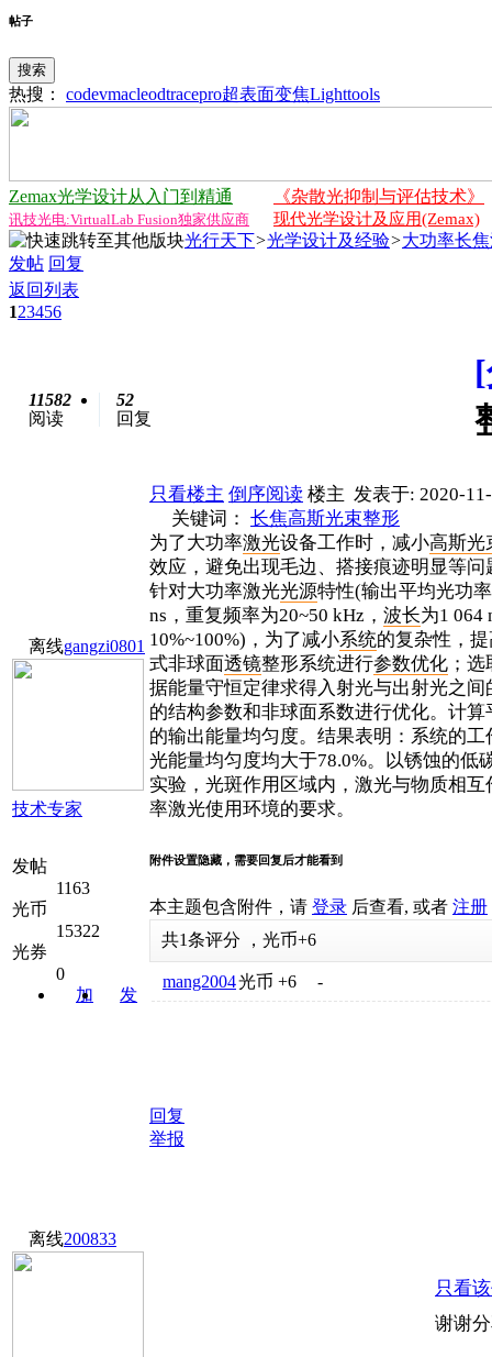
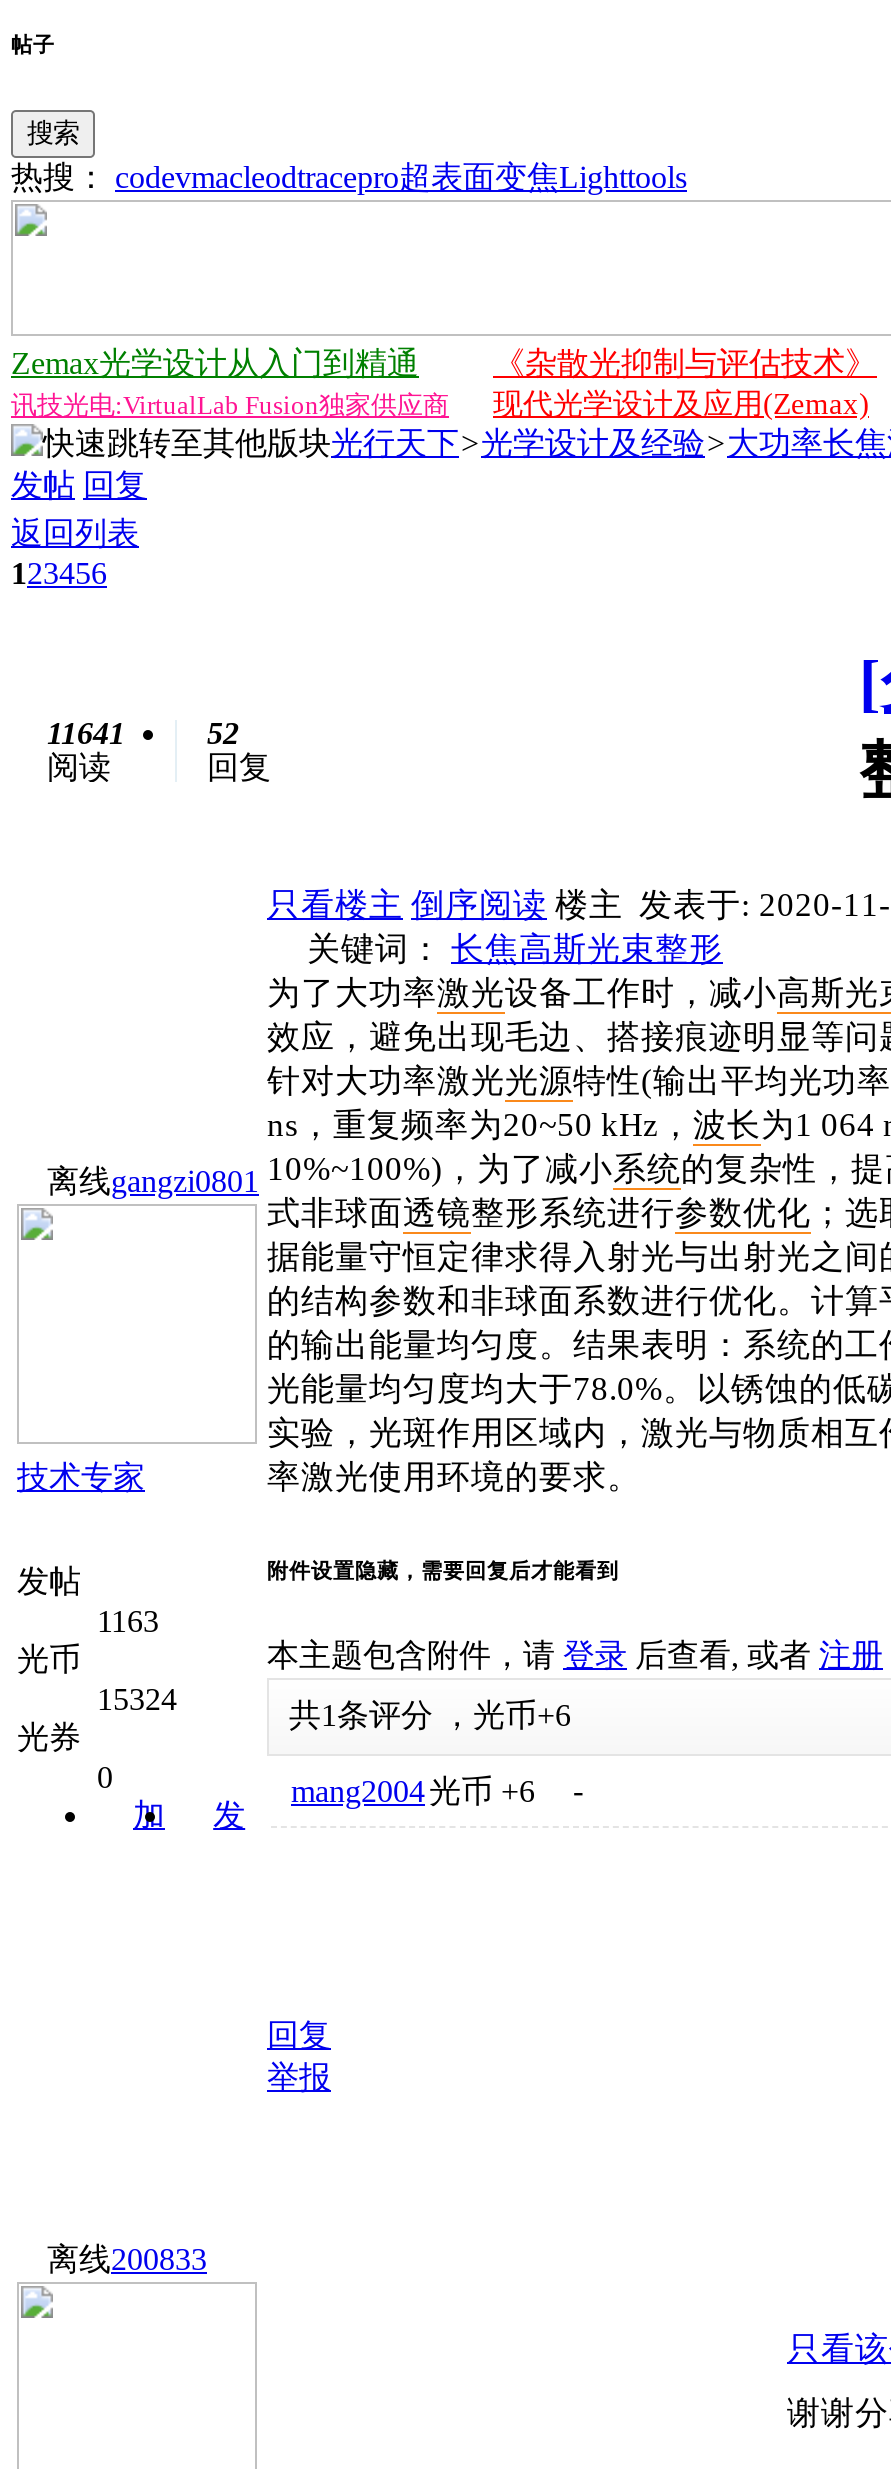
- 11582
+ 11641

- 15322
+ 15324
